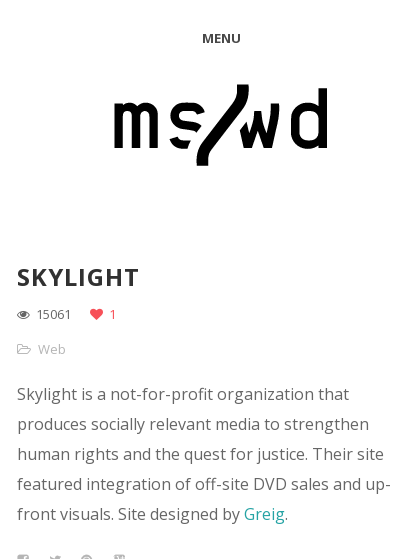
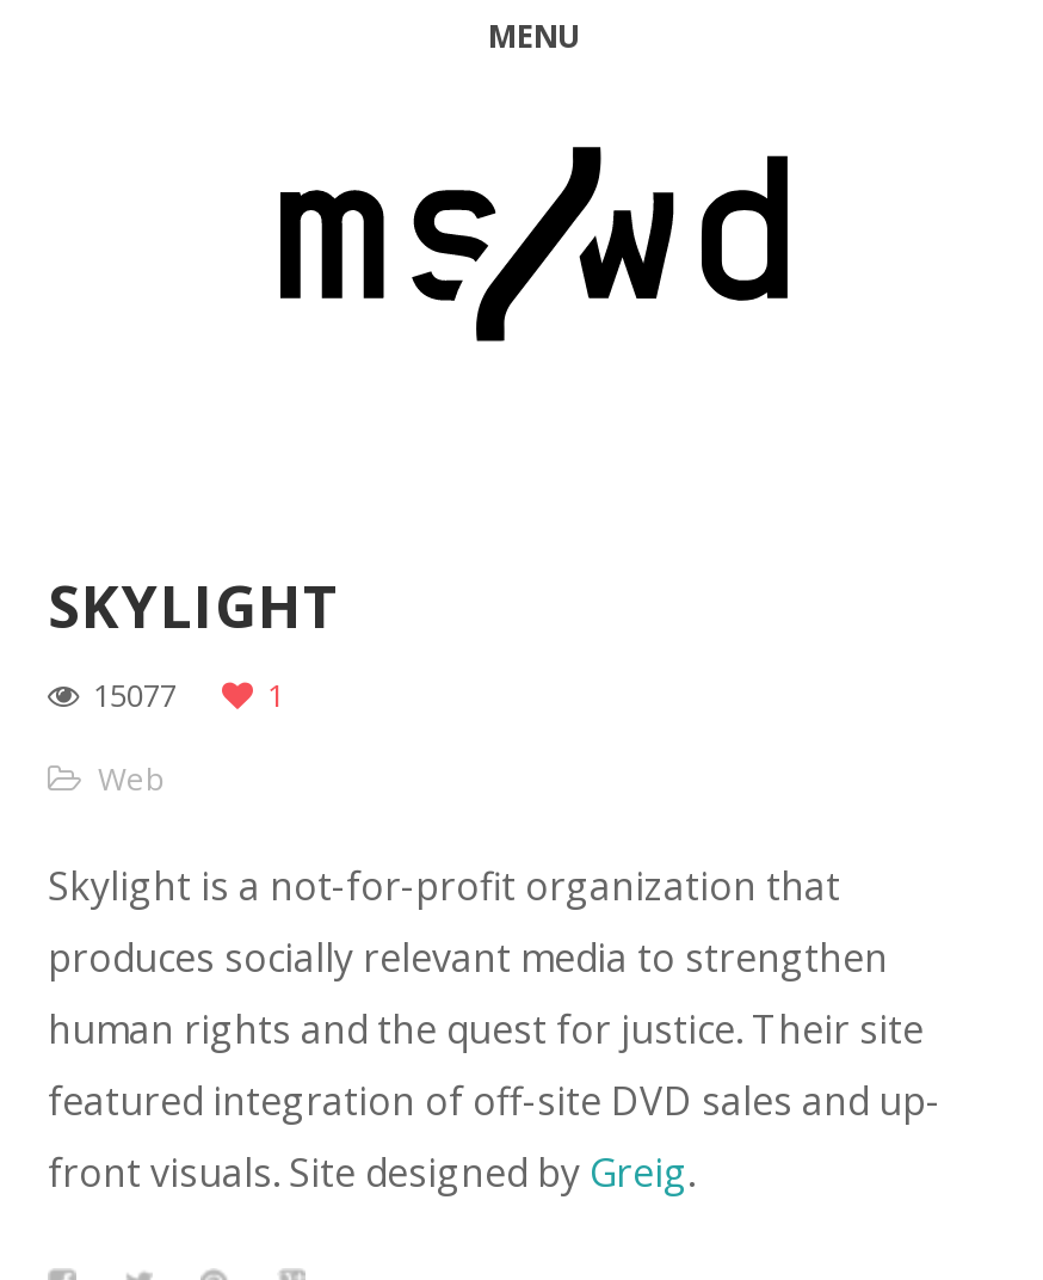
- 15061
+ 15077
